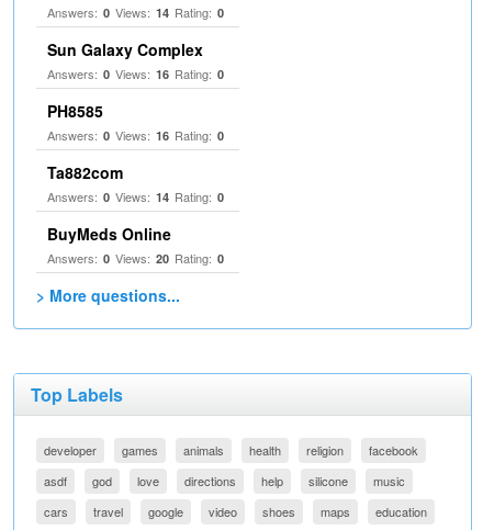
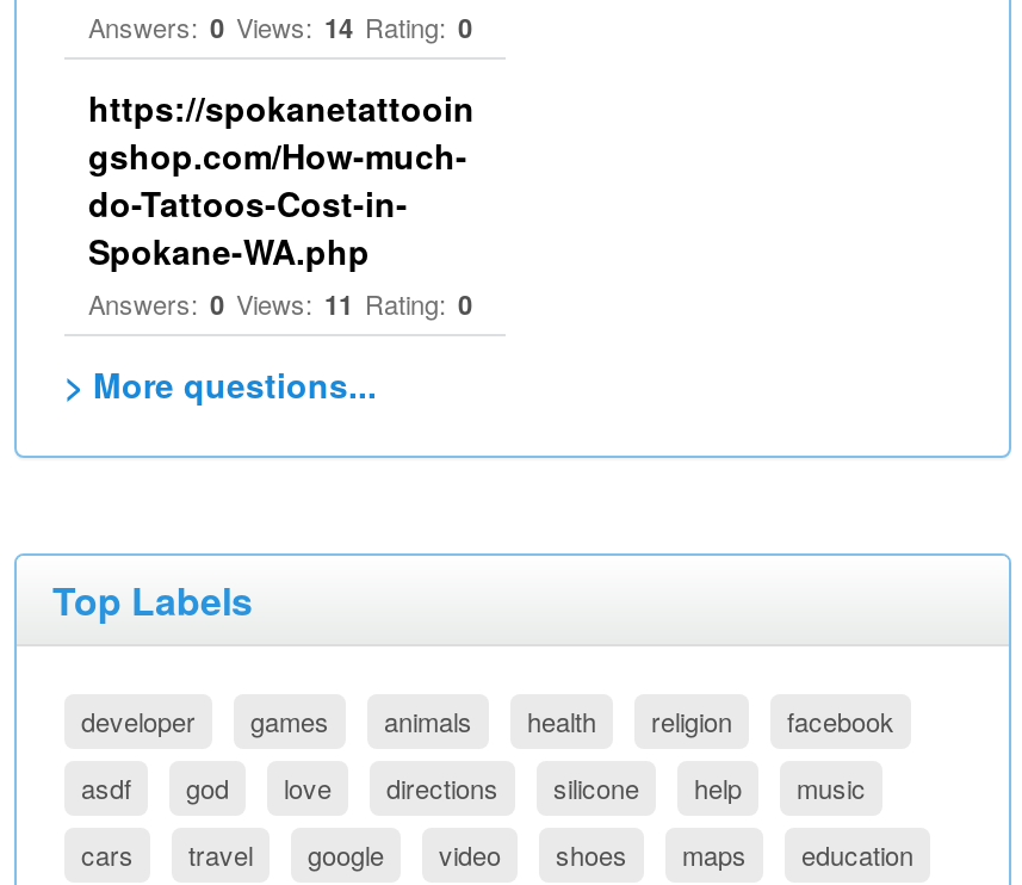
- Sun Galaxy Complex
- Answers: 0 Views: 16 Rating: 0
- PH8585
- Answers: 0 Views: 16 Rating: 0
- Ta882com
- Answers: 0 Views: 14 Rating: 0
- BuyMeds Online
- Answers: 0 Views: 20 Rating: 0
+ https://spokanetattooin
+ gshop.com/How-much-
+ do-Tattoos-Cost-in-
+ Spokane-WA.php
+ Answers: 0 Views: 11 Rating: 0

moved up: silicone
